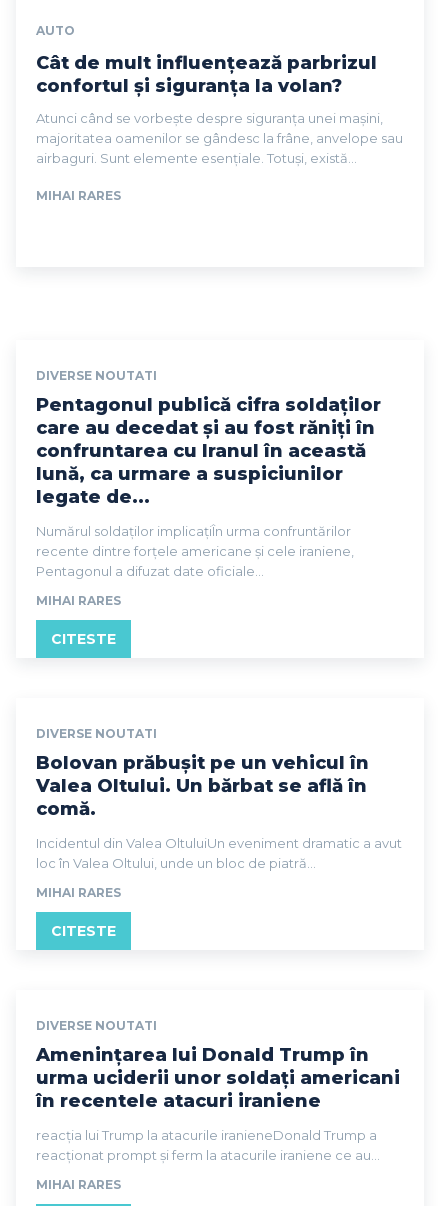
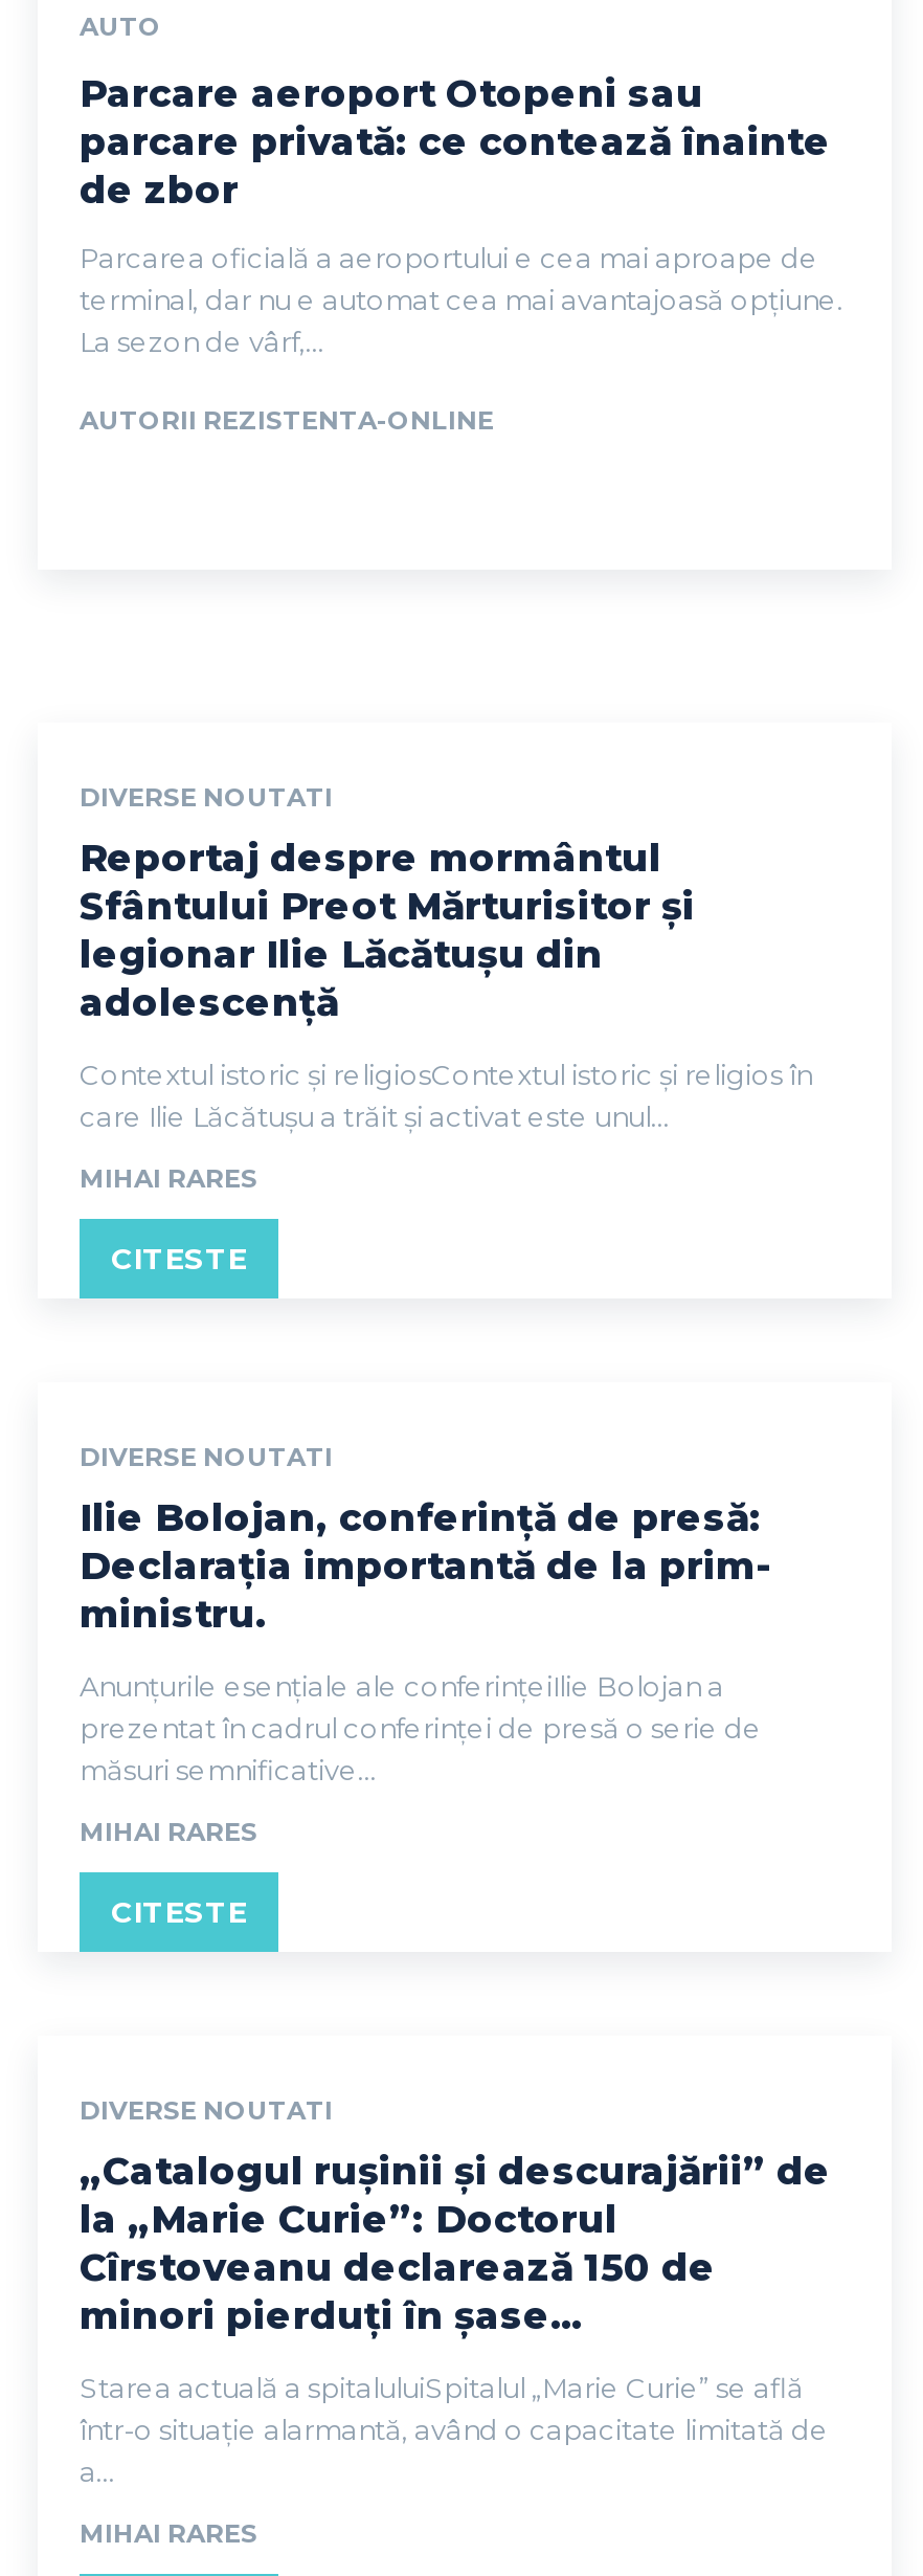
- Cât de mult influențează parbrizul
- confortul și siguranța la volan?
+ Parcare aeroport Otopeni sau
+ parcare privată: ce contează înainte
+ de zbor

- Atunci când se vorbește despre siguranța unei mașini,
- majoritatea oamenilor se gândesc la frâne, anvelope sau
- airbaguri. Sunt elemente esențiale. Totuși, există...
+ Parcarea oficială a aeroportului e cea mai aproape de
+ terminal, dar nu e automat cea mai avantajoasă opțiune.
+ La sezon de vârf,...

- MIHAI RARES
+ AUTORII REZISTENTA-ONLINE

- Pentagonul publică cifra soldaților
- care au decedat și au fost răniți în
- confruntarea cu Iranul în această
- lună, ca urmare a suspiciunilor
- legate de...
+ Reportaj despre mormântul
+ Sfântului Preot Mărturisitor și
+ legionar Ilie Lăcătușu din
+ adolescență

- Numărul soldaților implicațiÎn urma confruntărilor
- recente dintre forțele americane și cele iraniene,
- Pentagonul a difuzat date oficiale...
+ Contextul istoric și religiosContextul istoric și religios în
+ care Ilie Lăcătușu a trăit și activat este unul...

moved up: MIHAI RARES | CITESTE | DIVERSE NOUTATI

- Bolovan prăbușit pe un vehicul în
- Valea Oltului. Un bărbat se află în
- comă.
+ Ilie Bolojan, conferință de presă:
+ Declarația importantă de la prim-
+ ministru.

- Incidentul din Valea OltuluiUn eveniment dramatic a avut
- loc în Valea Oltului, unde un bloc de piatră...
+ Anunțurile esențiale ale conferințeiIlie Bolojan a
+ prezentat în cadrul conferinței de presă o serie de
+ măsuri semnificative...

- Amenințarea lui Donald Trump în
- urma uciderii unor soldați americani
- în recentele atacuri iraniene
+ „Catalogul rușinii și descurajării” de
+ la „Marie Curie”: Doctorul
+ Cîrstoveanu declarează 150 de
+ minori pierduți în șase…

- reacția lui Trump la atacurile iranieneDonald Trump a
- reacționat prompt și ferm la atacurile iraniene ce au...
+ Starea actuală a spitaluluiSpitalul „Marie Curie” se află
+ într-o situație alarmantă, având o capacitate limitată de
+ a...
